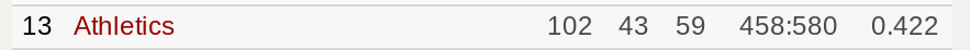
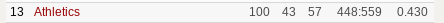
- 102
+ 100

- 59
+ 57

- 458:580
+ 448:559

- 0.422
+ 0.430
